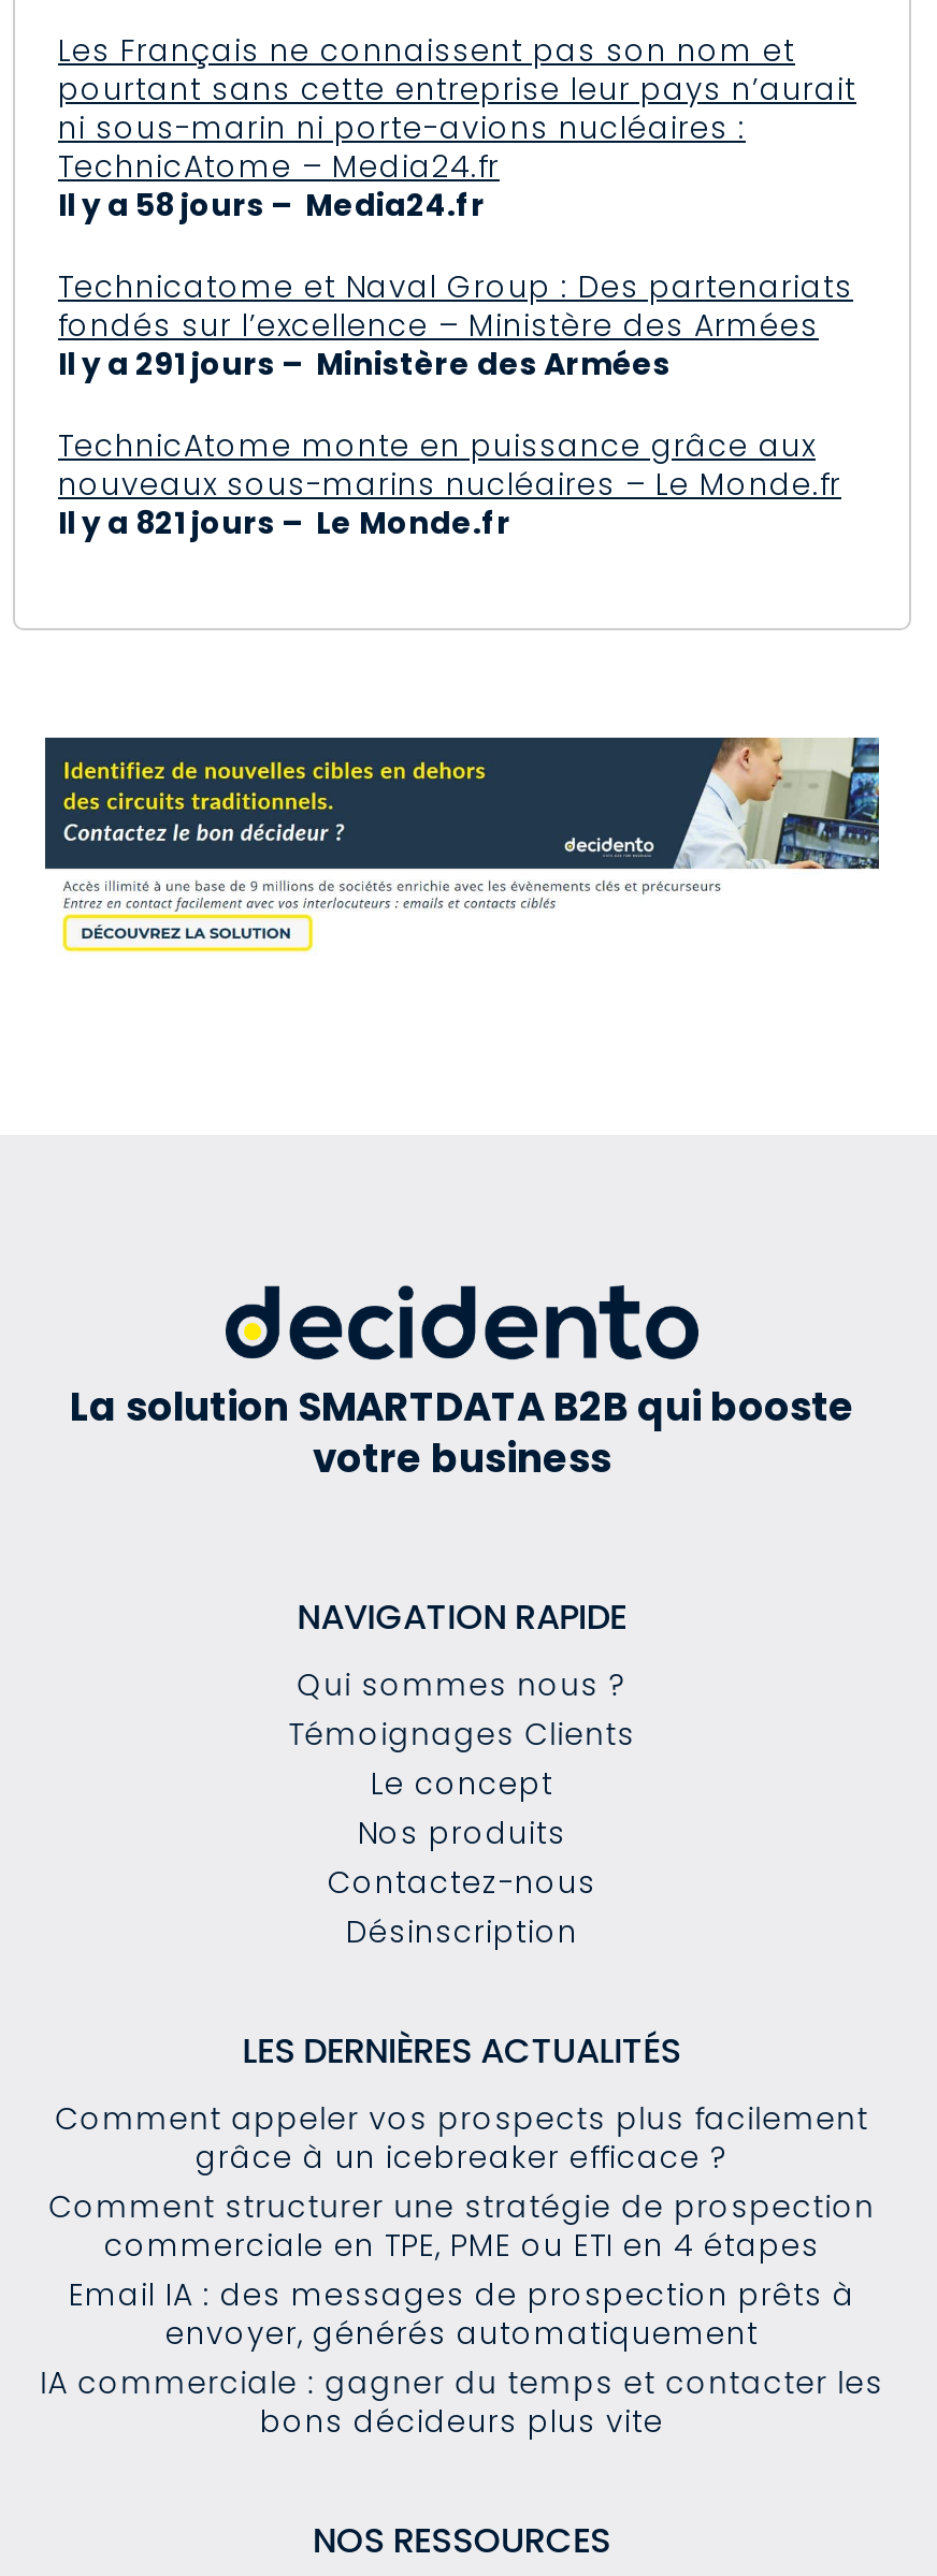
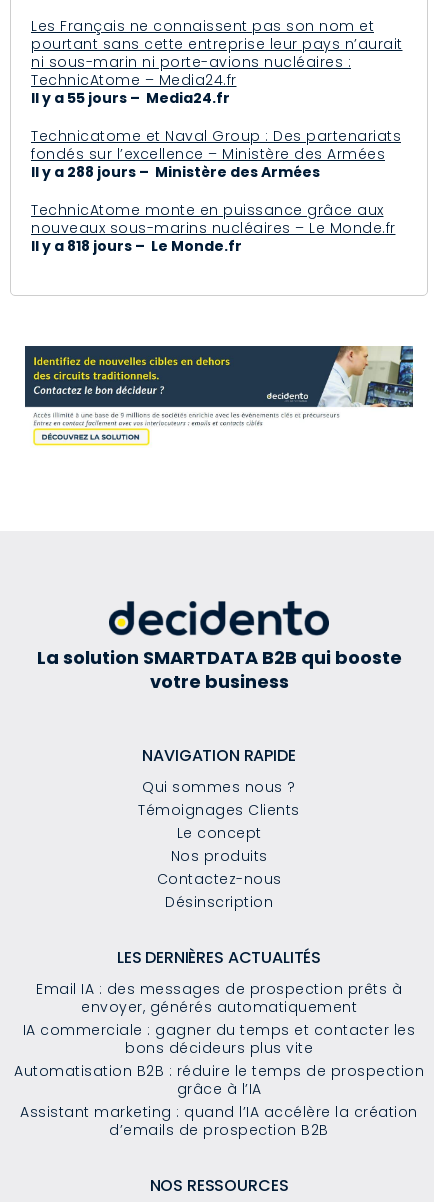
- Il y a 58 jours – Media24.fr
+ Il y a 55 jours – Media24.fr

- Il y a 291 jours – Ministère des Armées
+ Il y a 288 jours – Ministère des Armées

- Il y a 821 jours – Le Monde.fr
+ Il y a 818 jours – Le Monde.fr

- Comment appeler vos prospects plus facilement
- grâce à un icebreaker efficace ?
- Comment structurer une stratégie de prospection
- commerciale en TPE, PME ou ETI en 4 étapes

moved up: Email IA : des messages de prospection prêts à | envoyer, générés automatiquement | IA commerciale : gagner du temps et contacter les | bons décideurs plus vite

+ Automatisation B2B : réduire le temps de prospection
+ grâce à l’IA
+ Assistant marketing : quand l’IA accélère la création
+ d’emails de prospection B2B
